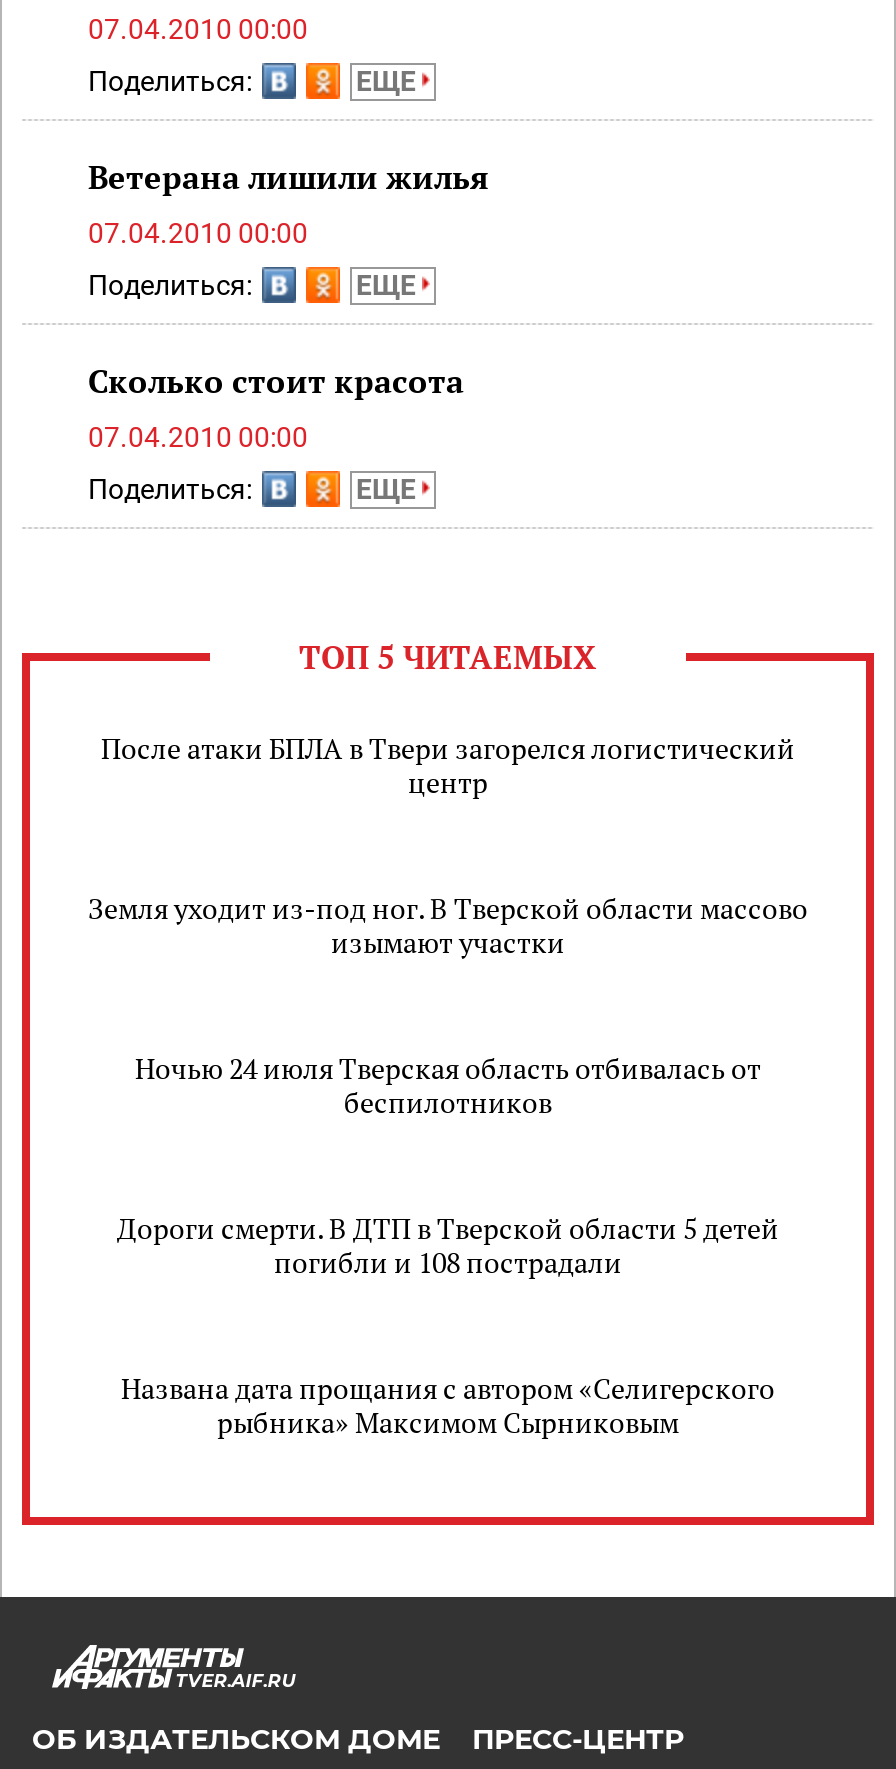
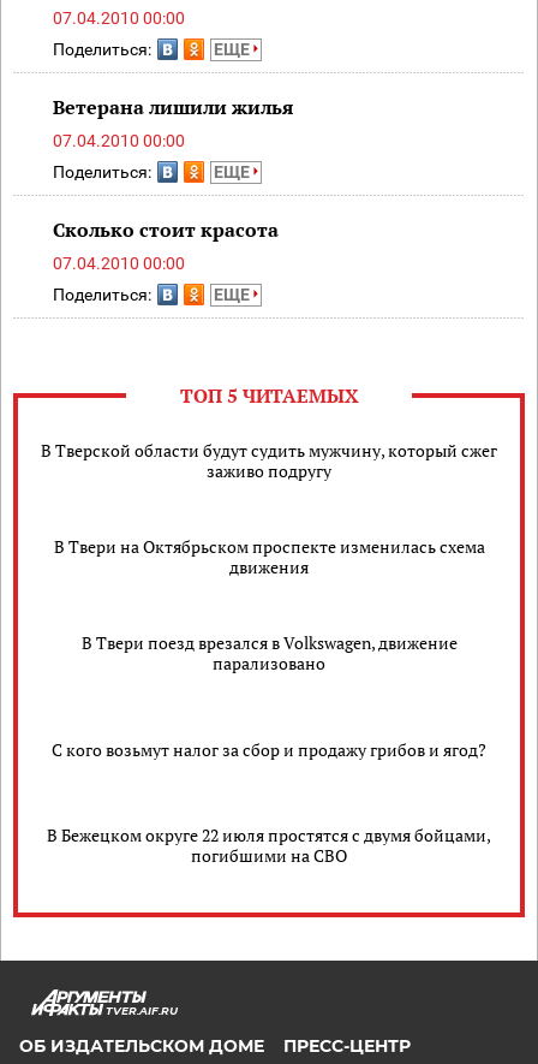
- После атаки БПЛА в Твери загорелся логистический
- центр
+ В Тверской области будут судить мужчину, который сжег
+ заживо подругу

- Земля уходит из-под ног. В Тверской области массово
- изымают участки
+ В Твери на Октябрьском проспекте изменилась схема
+ движения

- Ночью 24 июля Тверская область отбивалась от
- беспилотников
+ В Твери поезд врезался в Volkswagen, движение
+ парализовано

- Дороги смерти. В ДТП в Тверской области 5 детей
- погибли и 108 пострадали
+ С кого возьмут налог за сбор и продажу грибов и ягод?

- Названа дата прощания с автором «Селигерского
- рыбника» Максимом Сырниковым
+ В Бежецком округе 22 июля простятся с двумя бойцами,
+ погибшими на СВО
